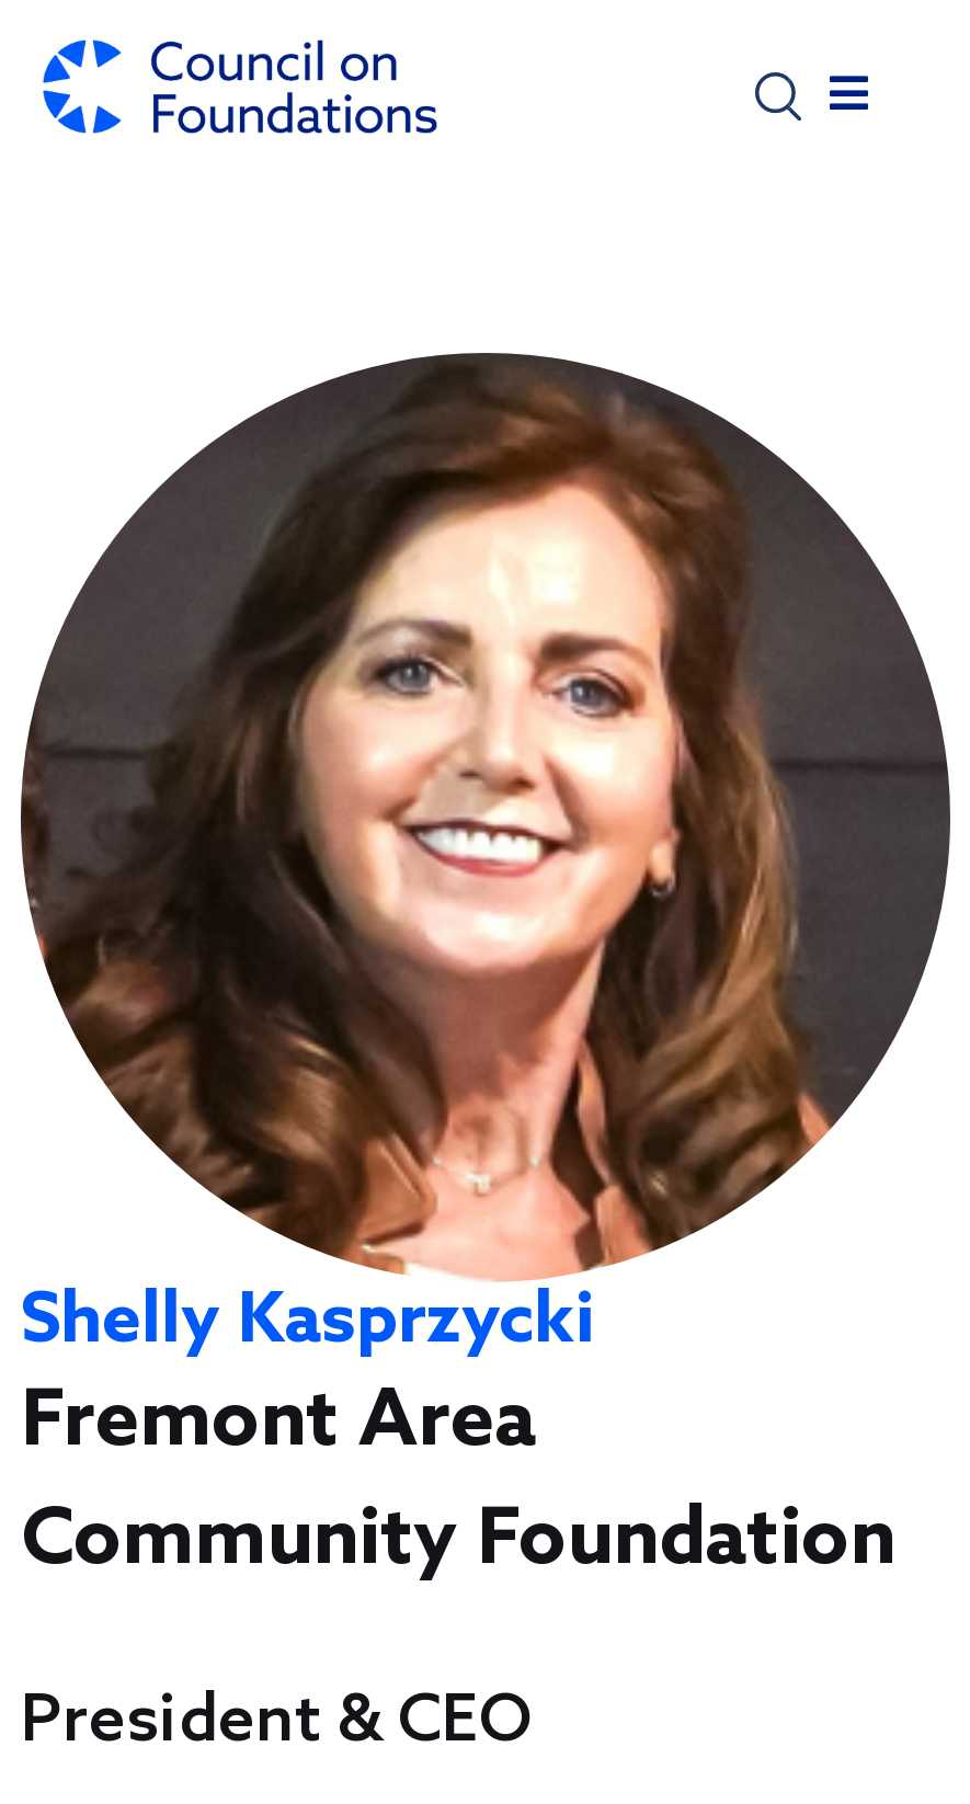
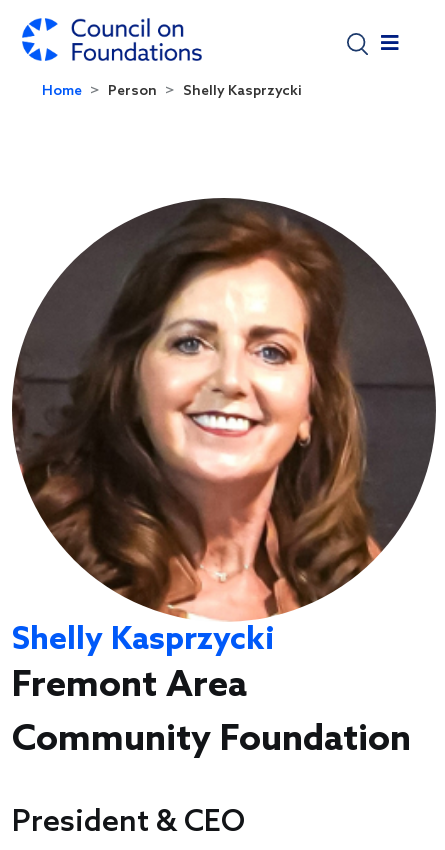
+ Home
+ Person
+ Shelly Kasprzycki
